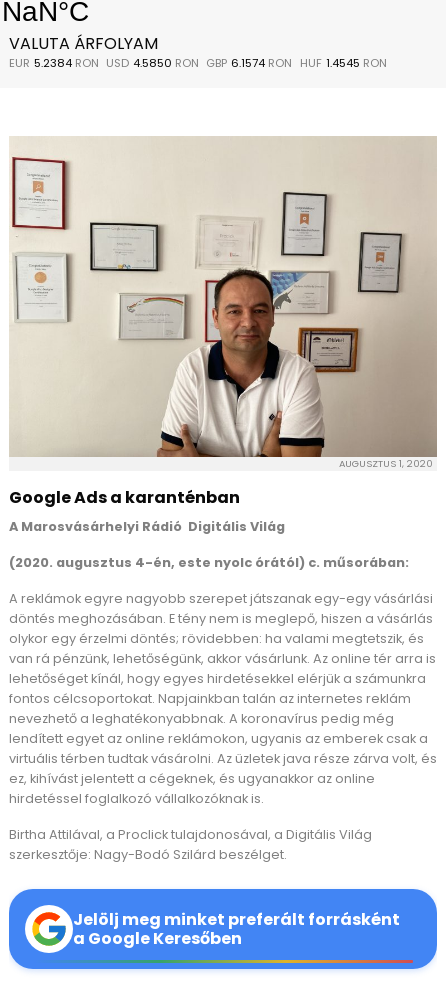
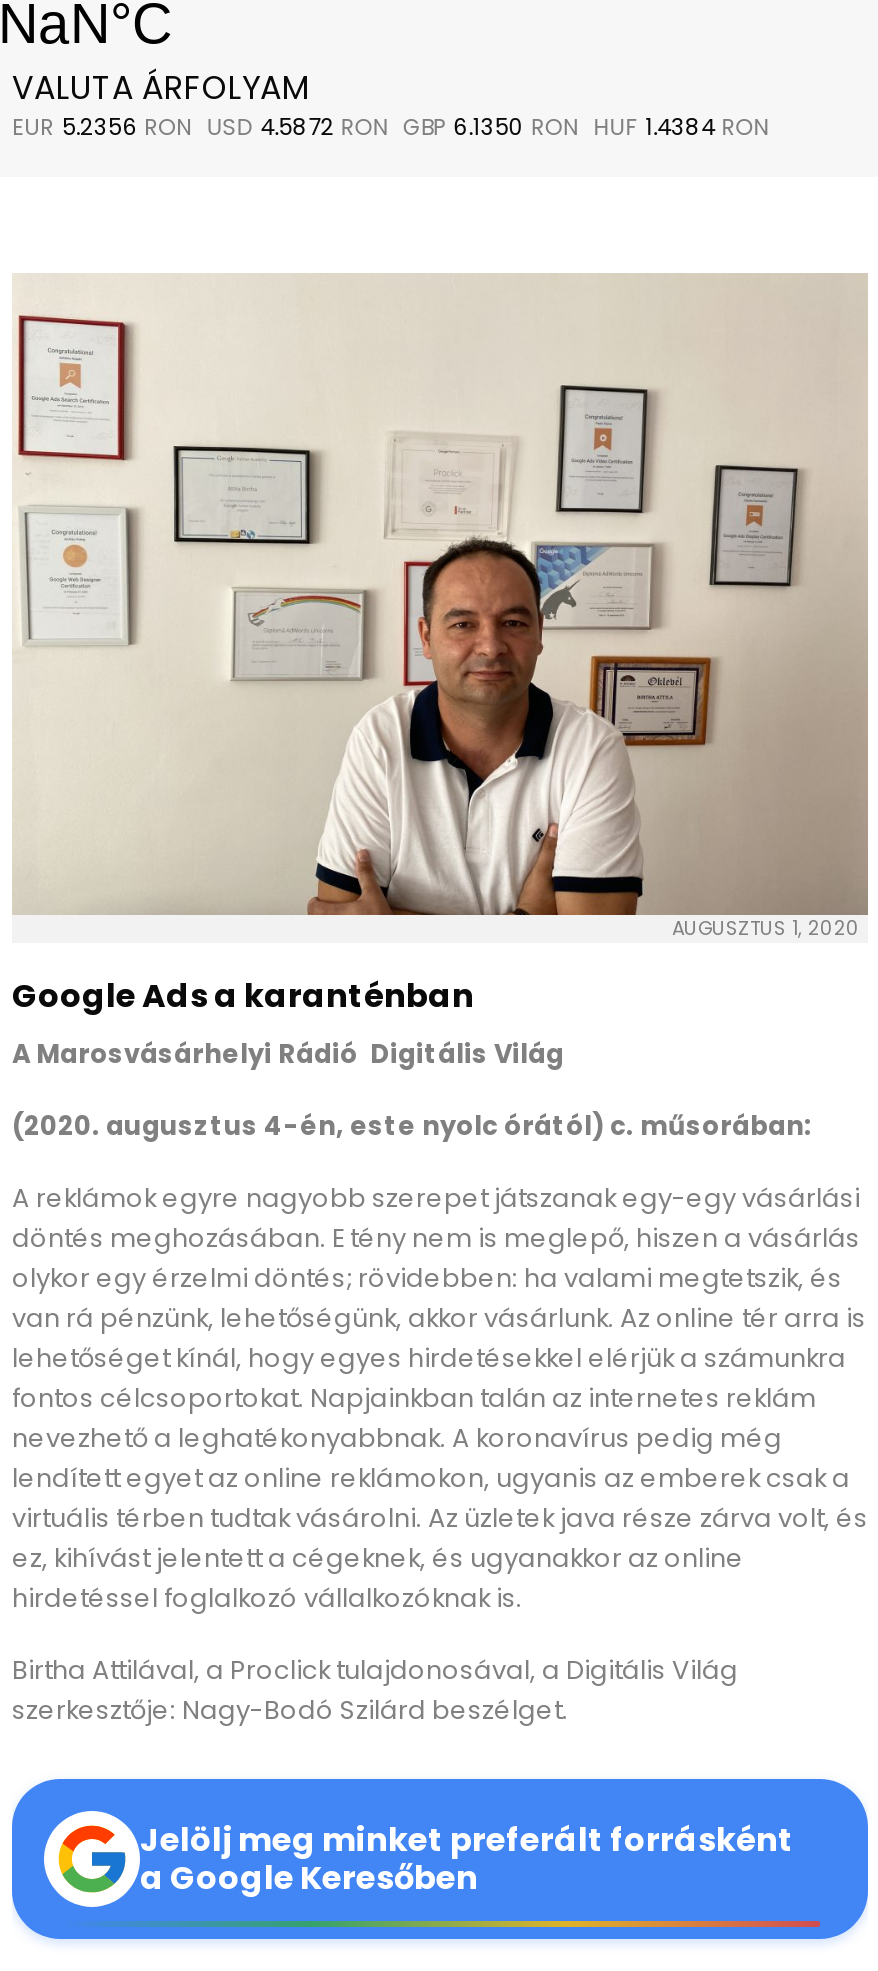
- EUR 5.2384 RON USD 4.5850 RON GBP 6.1574 RON HUF 1.4545 RON
+ EUR 5.2356 RON USD 4.5872 RON GBP 6.1350 RON HUF 1.4384 RON
